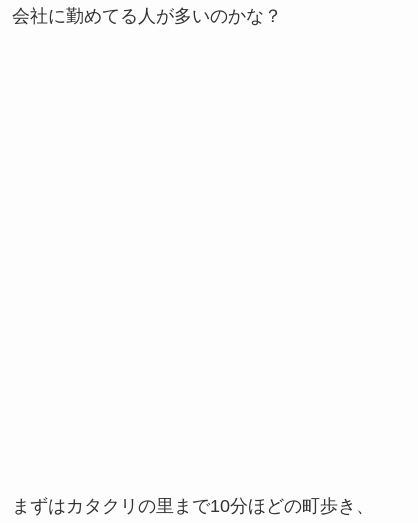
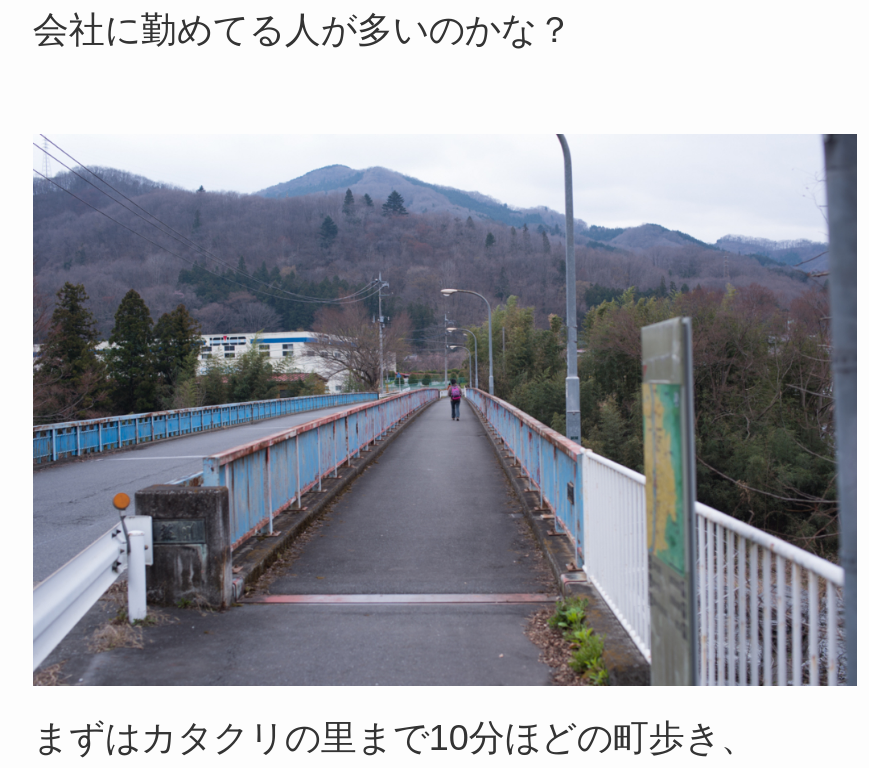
+ [image]
